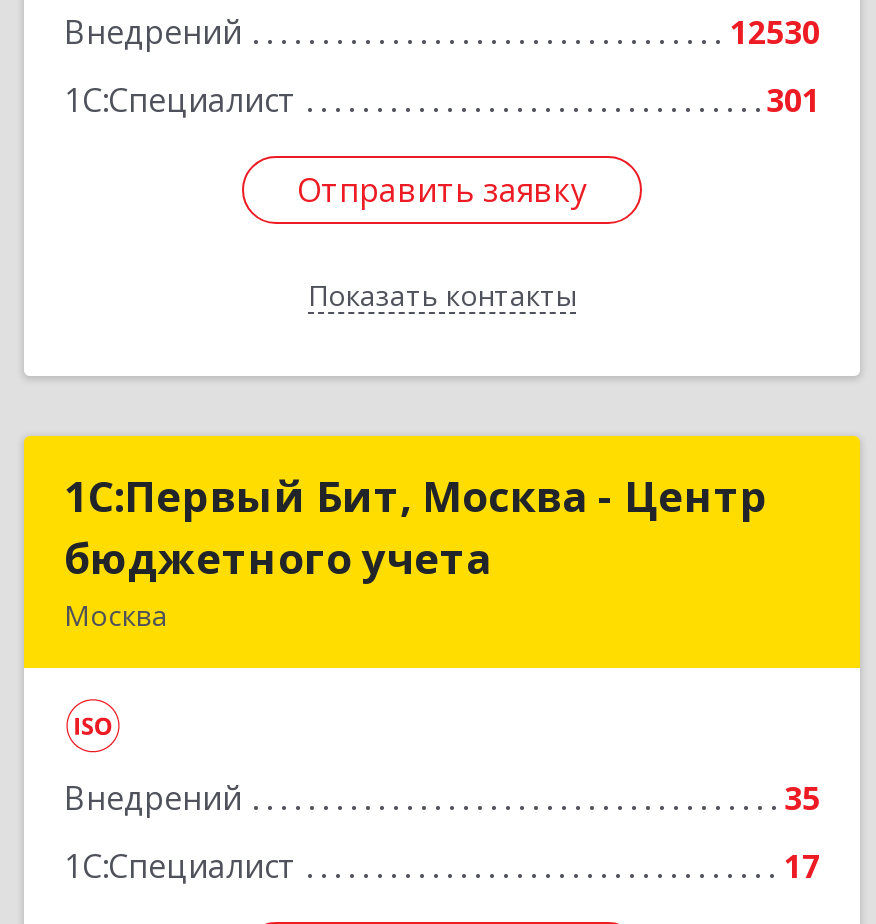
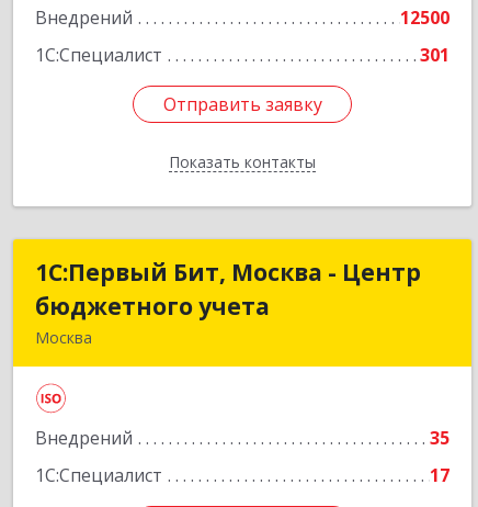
- 12530
+ 12500
